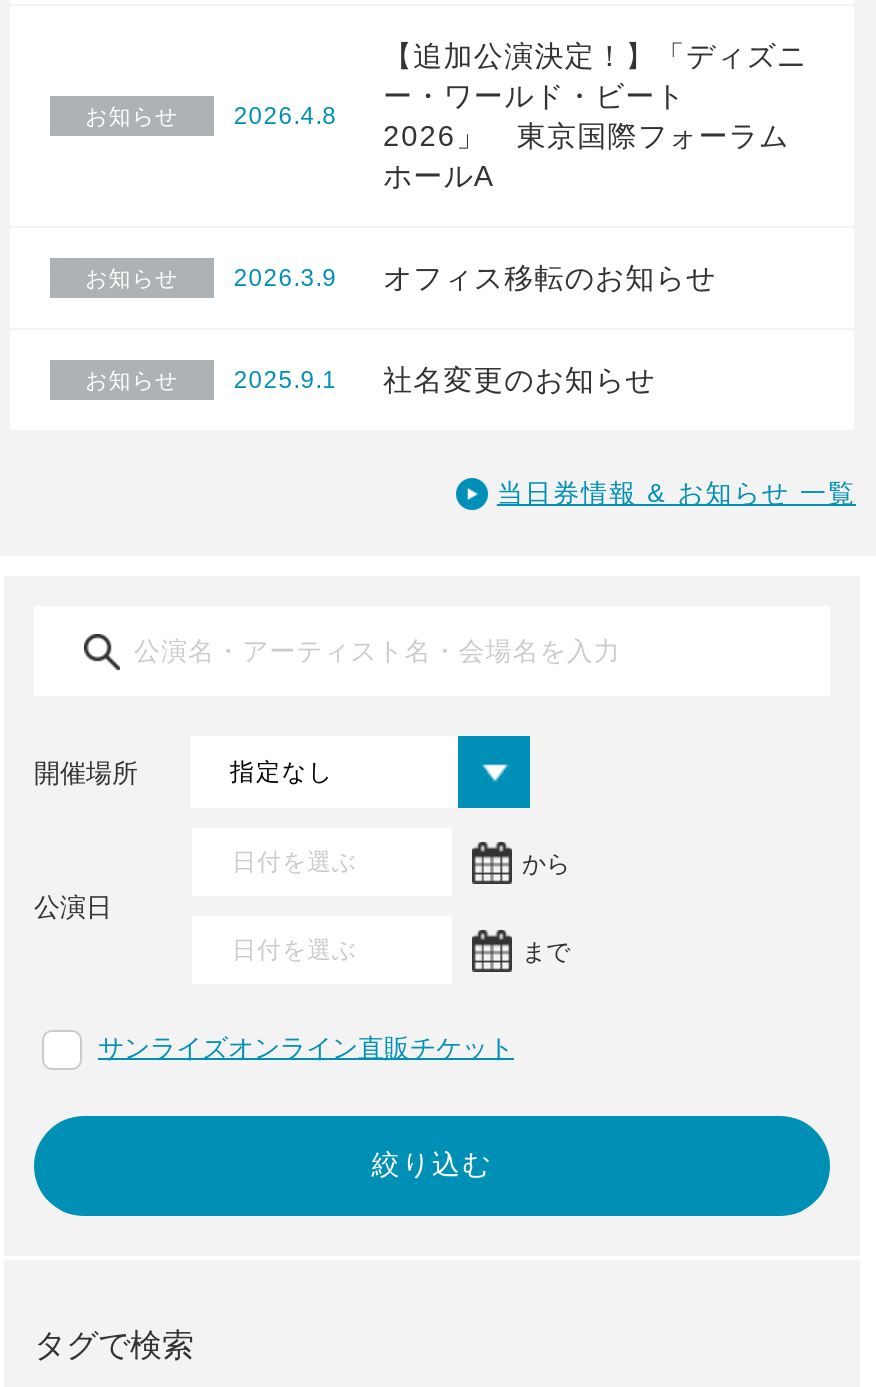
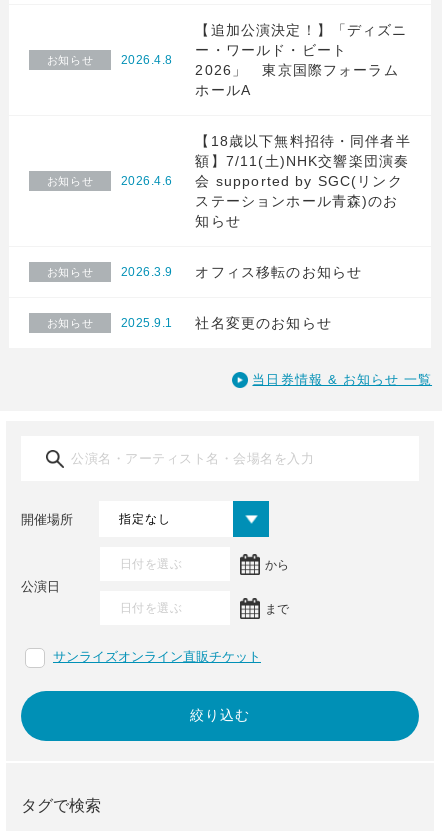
+ 【18歳以下無料招待・同伴者半
+ 額】7/11(土)NHK交響楽団演奏
+ 会 supported by SGC(リンク
+ ステーションホール青森)のお
+ 知らせ
+ お知らせ

+ 2026.4.6
